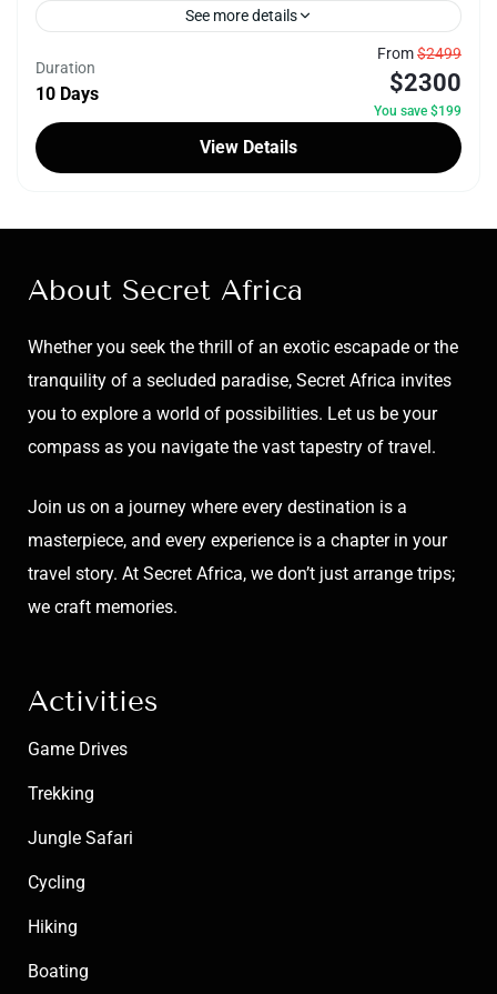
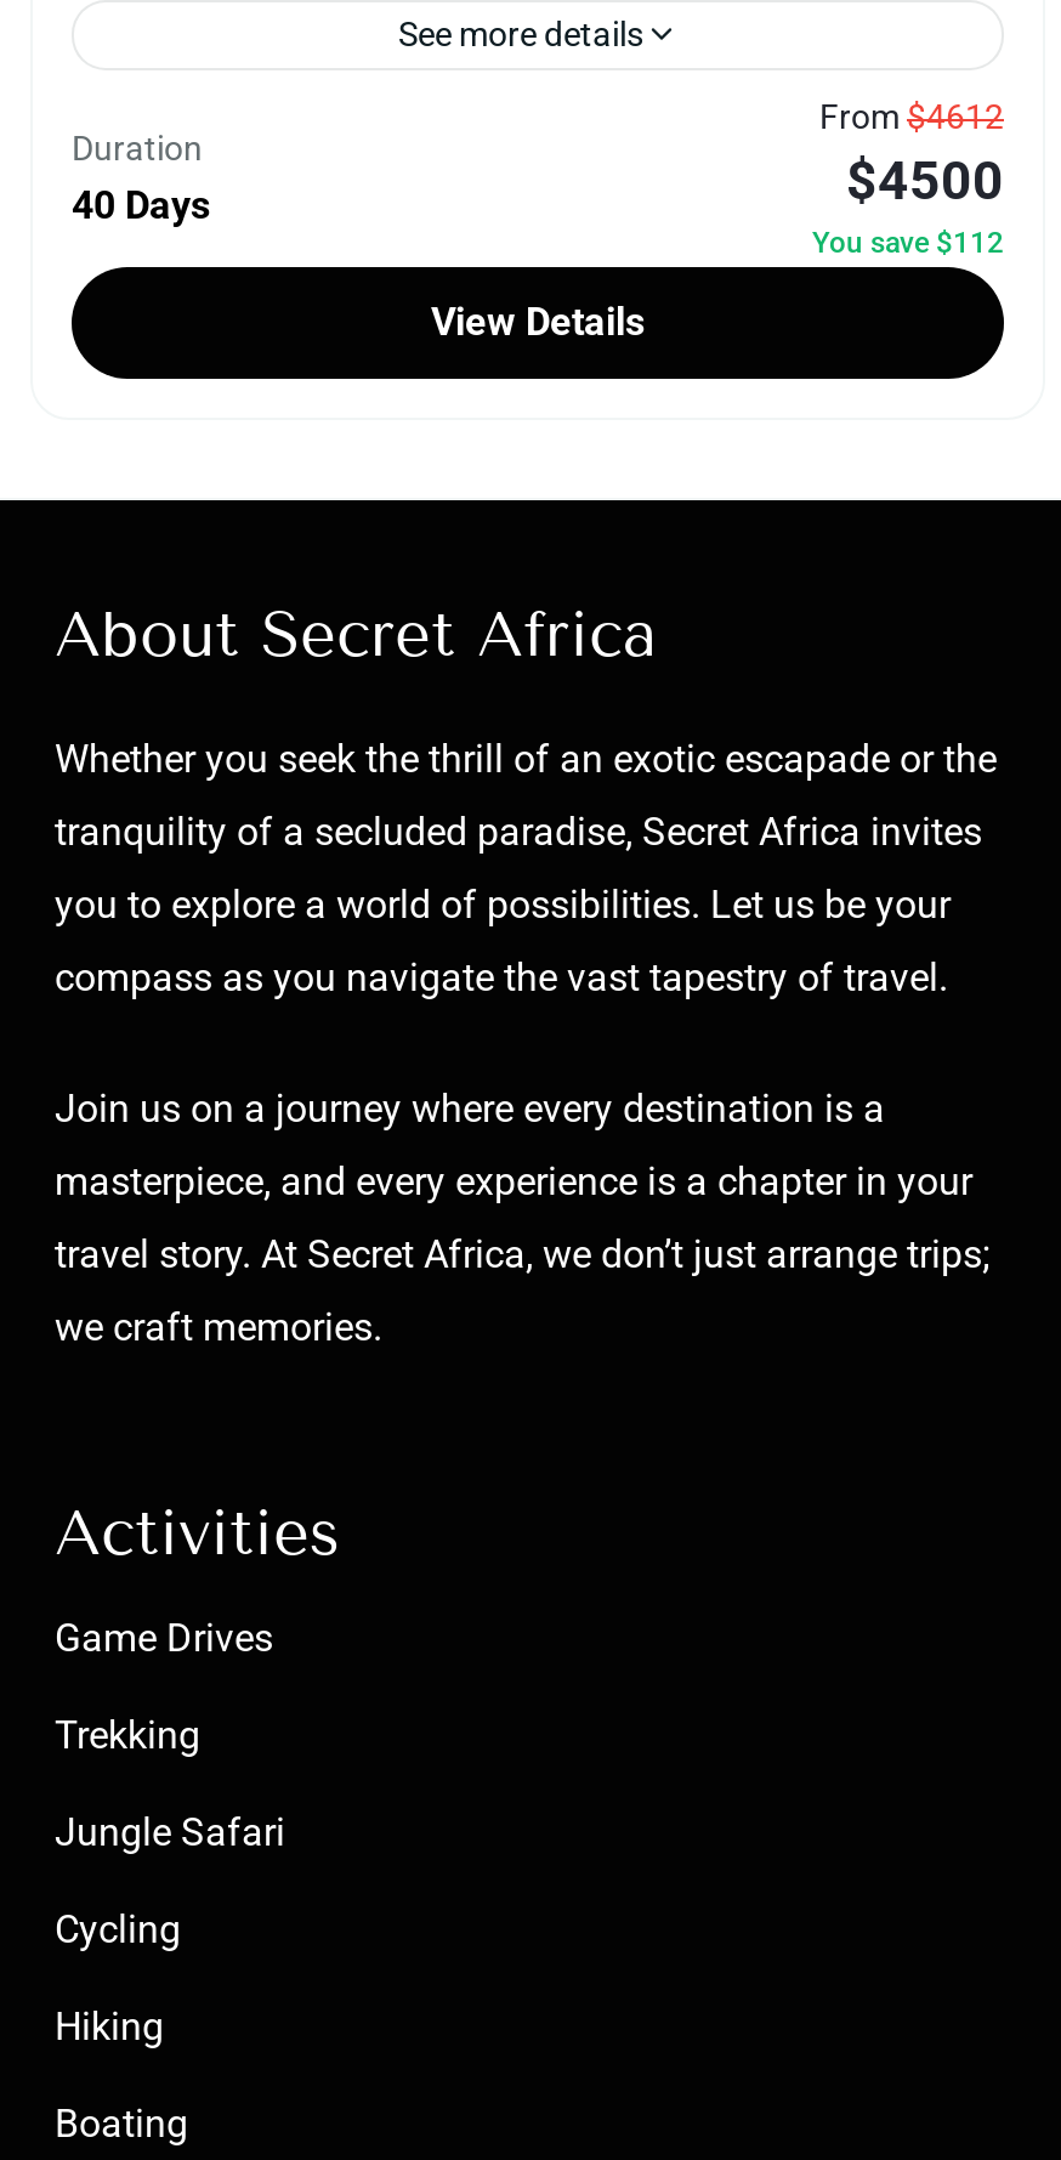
- From $2499
+ From $4612

- $2300
+ $4500

- 10 Days
+ 40 Days

- You save $199
+ You save $112
